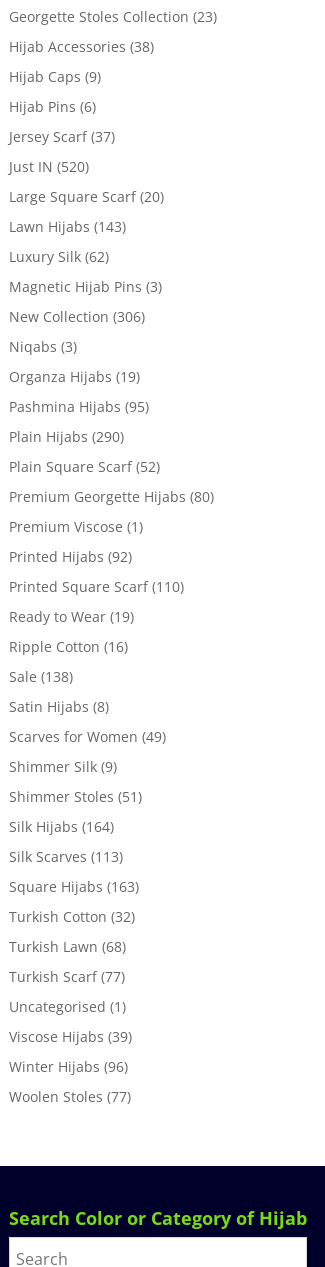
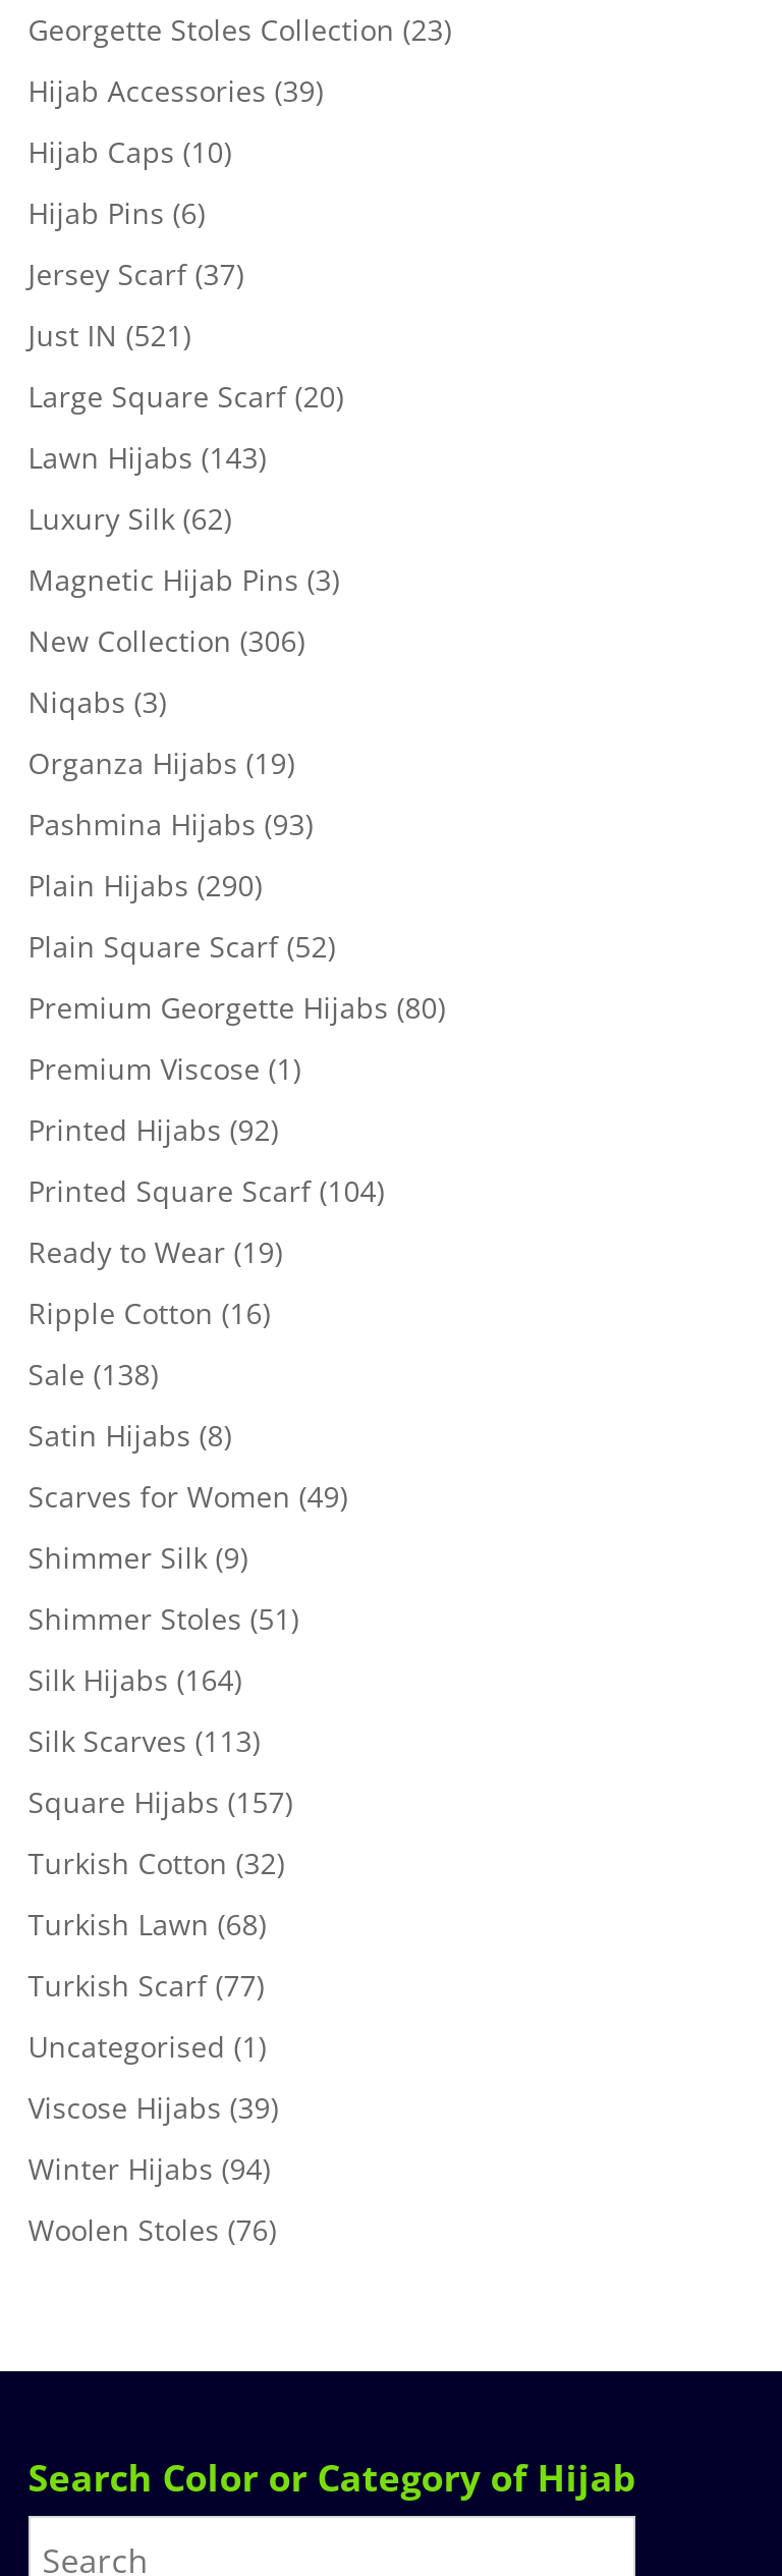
- Hijab Accessories (38)
+ Hijab Accessories (39)

- Hijab Caps (9)
+ Hijab Caps (10)

- Just IN (520)
+ Just IN (521)

- Pashmina Hijabs (95)
+ Pashmina Hijabs (93)

- Printed Square Scarf (110)
+ Printed Square Scarf (104)

- Square Hijabs (163)
+ Square Hijabs (157)

- Winter Hijabs (96)
+ Winter Hijabs (94)

- Woolen Stoles (77)
+ Woolen Stoles (76)
